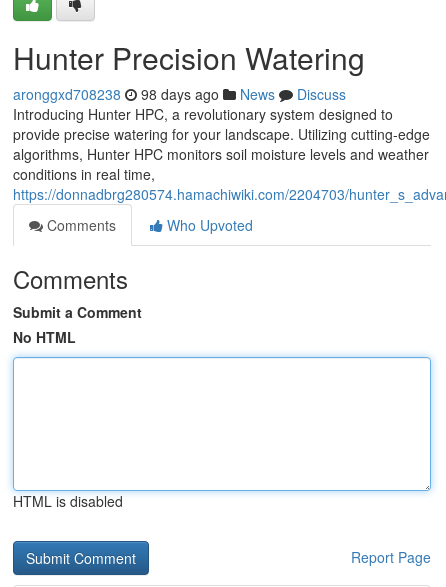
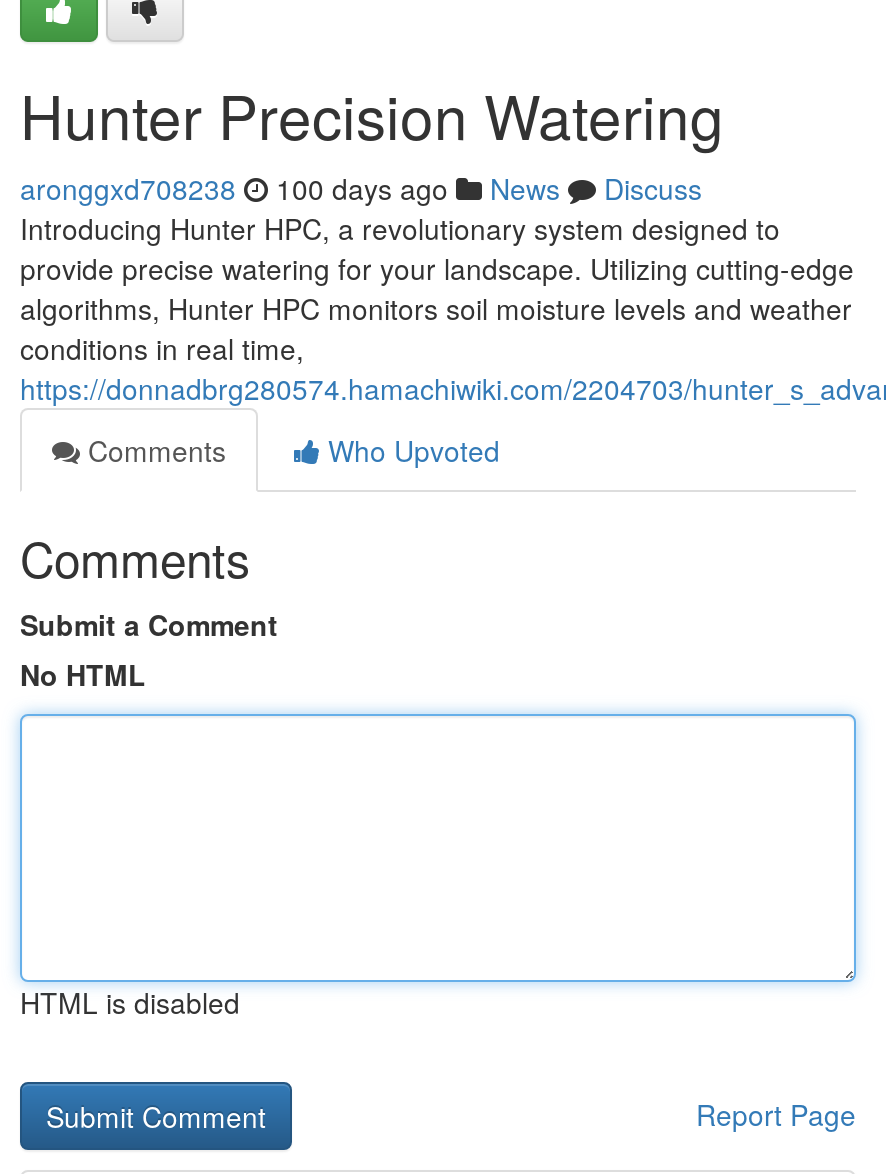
- aronggxd708238 98 days ago News Discuss
+ aronggxd708238 100 days ago News Discuss
